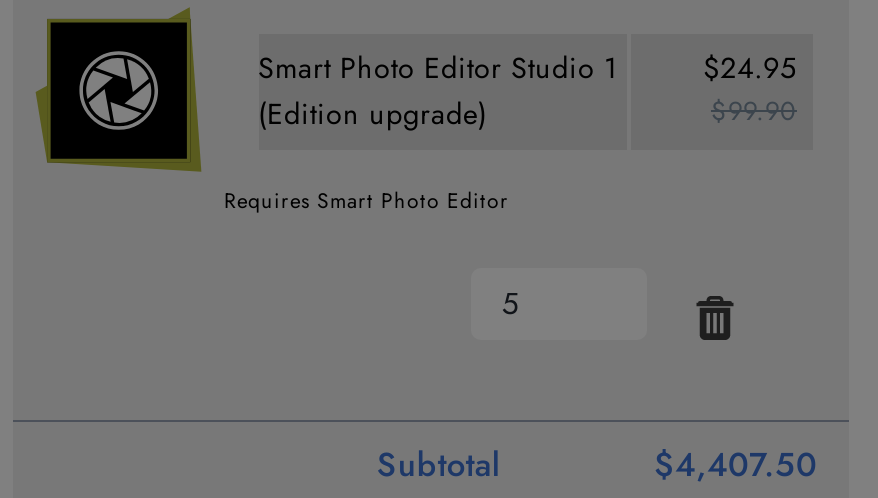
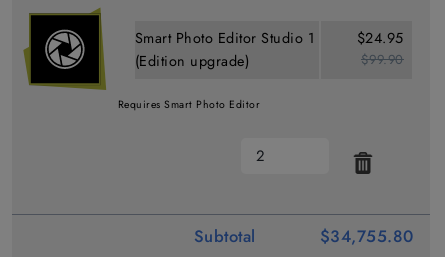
- $4,407.50
+ $34,755.80
